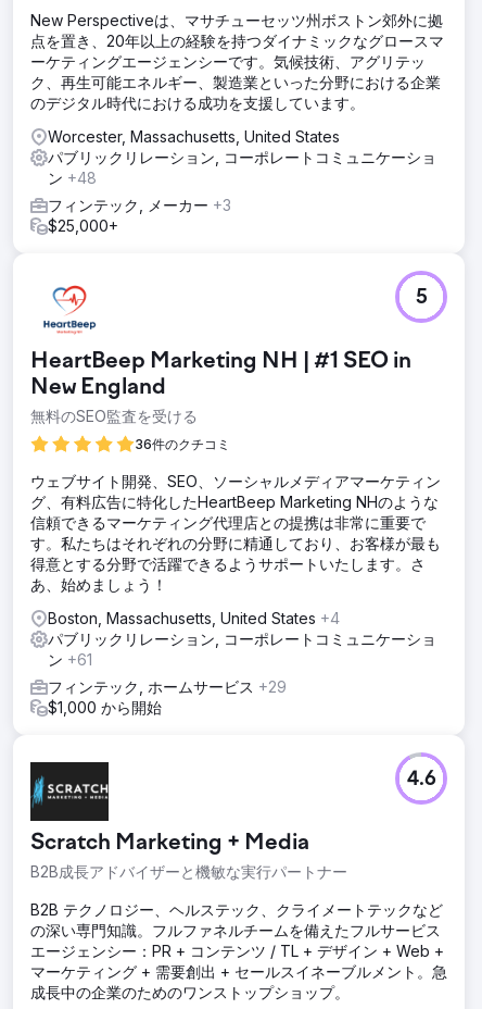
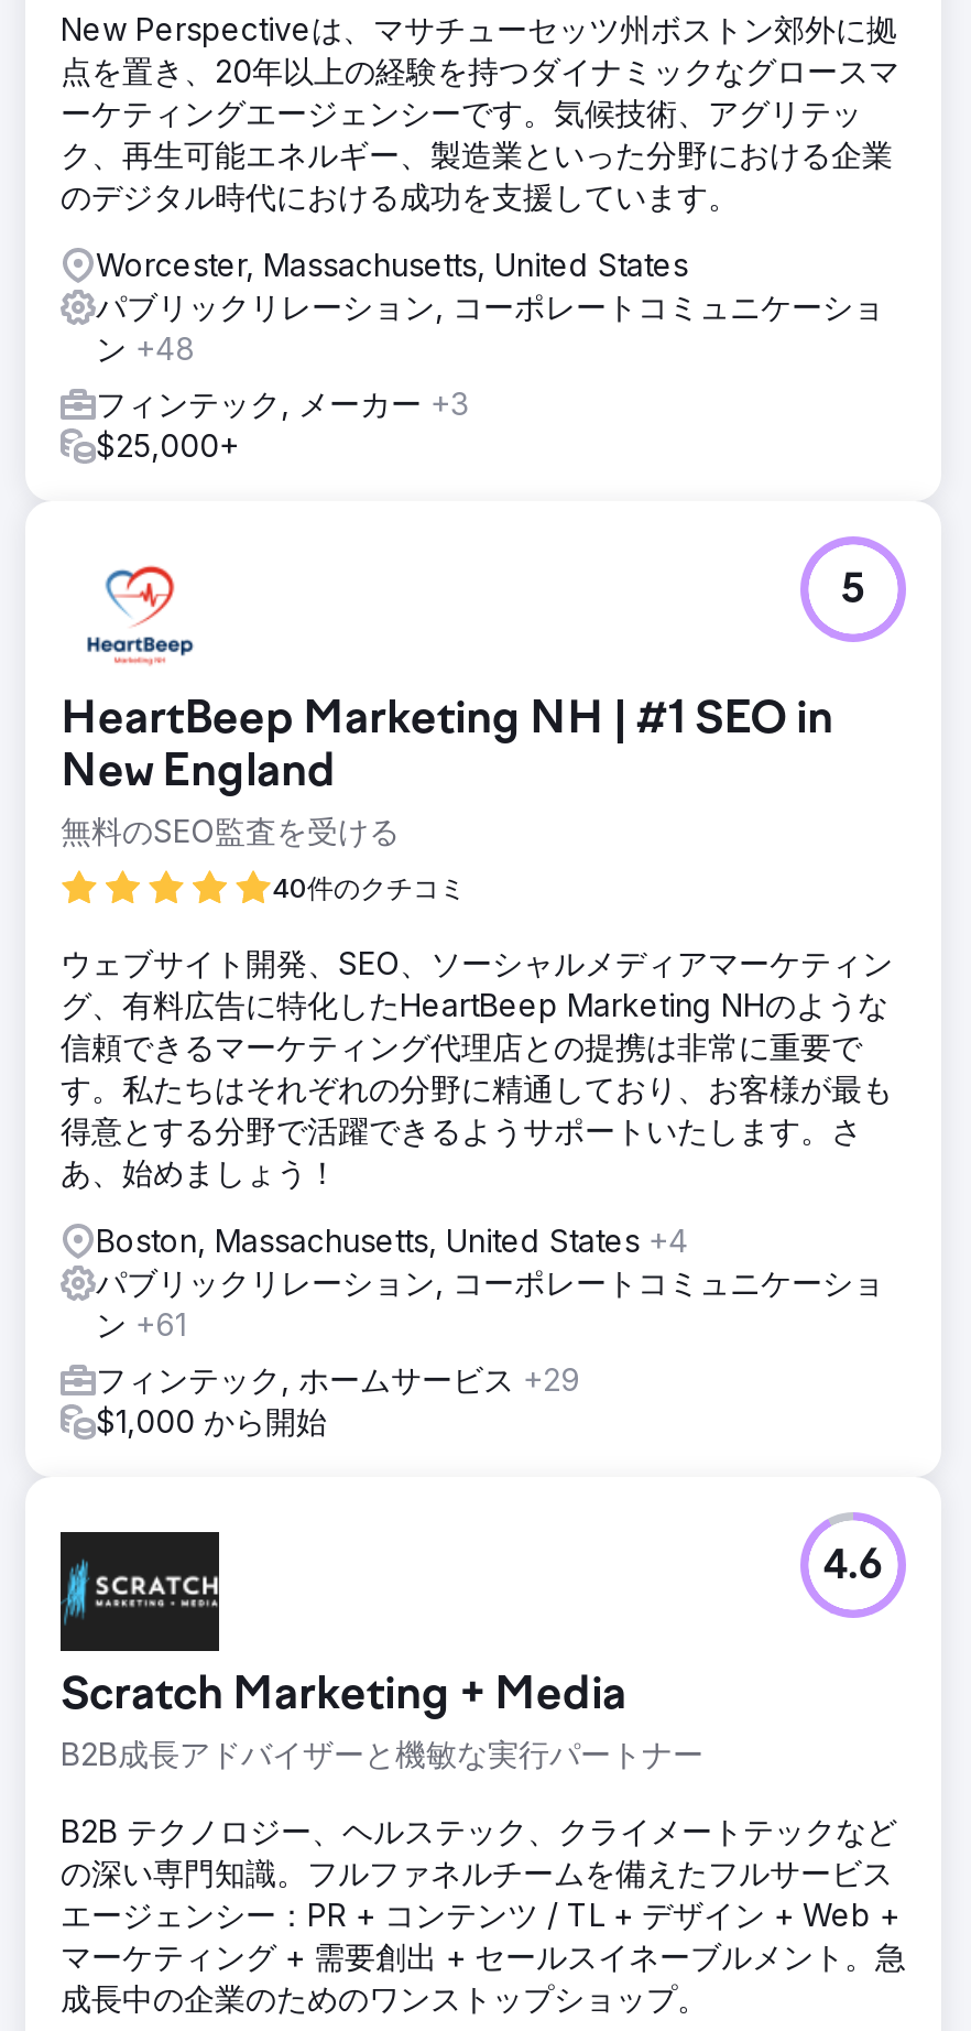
- 36件のクチコミ
+ 40件のクチコミ
